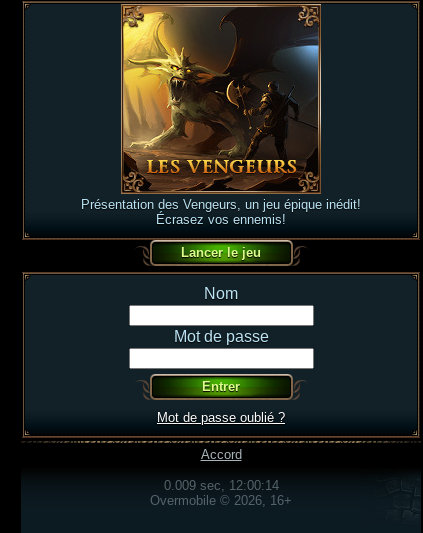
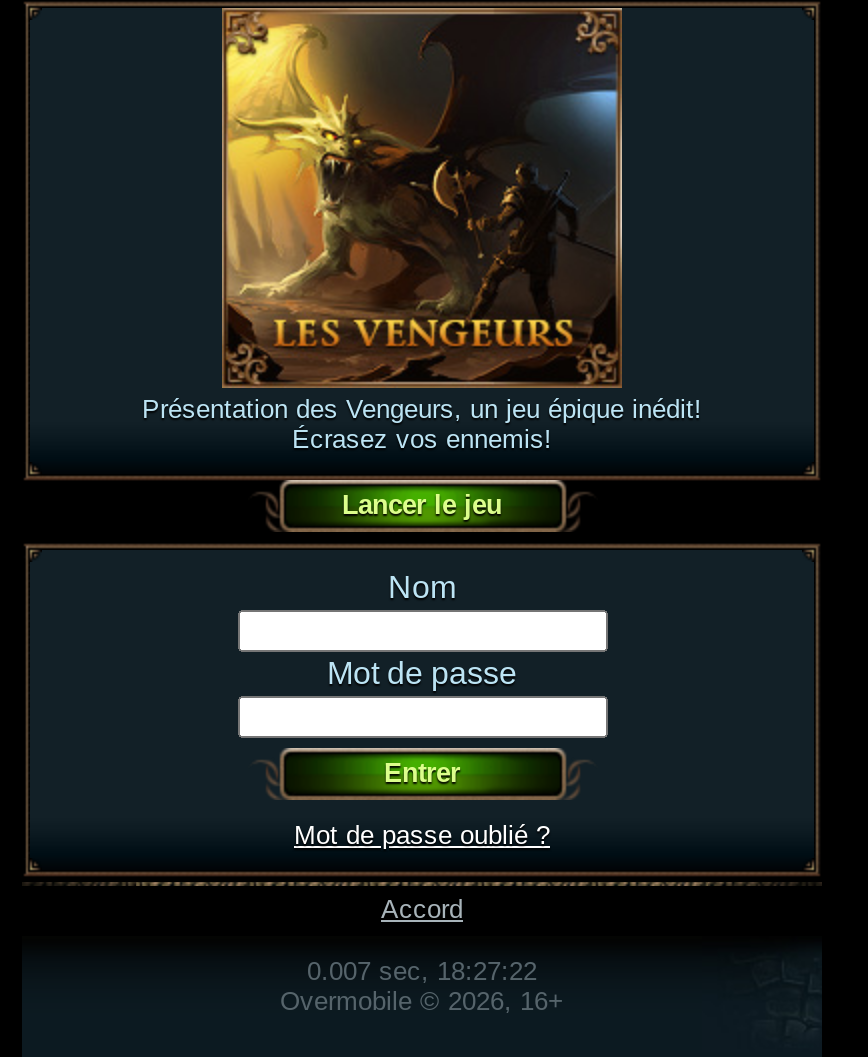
- 0.009 sec, 12:00:14
+ 0.007 sec, 18:27:22
